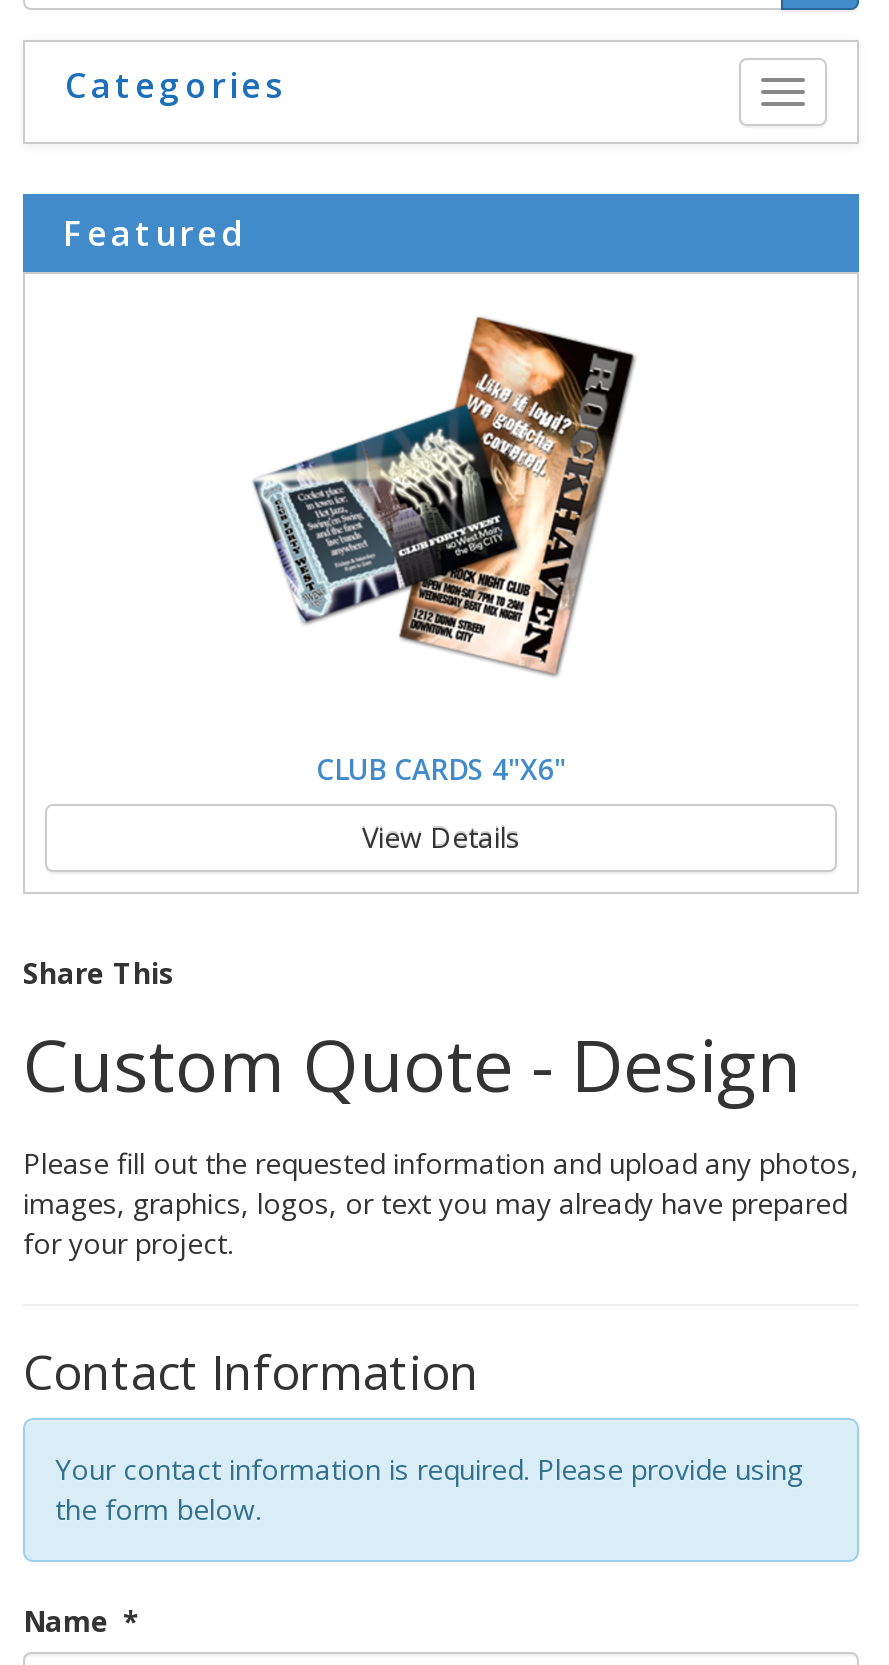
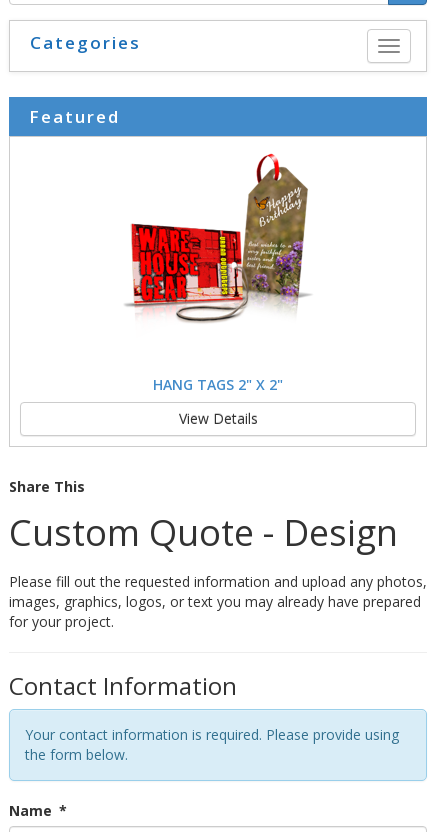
- [image]
- CLUB CARDS 4"X6"
+ [image]
+ HANG TAGS 2" X 2"
